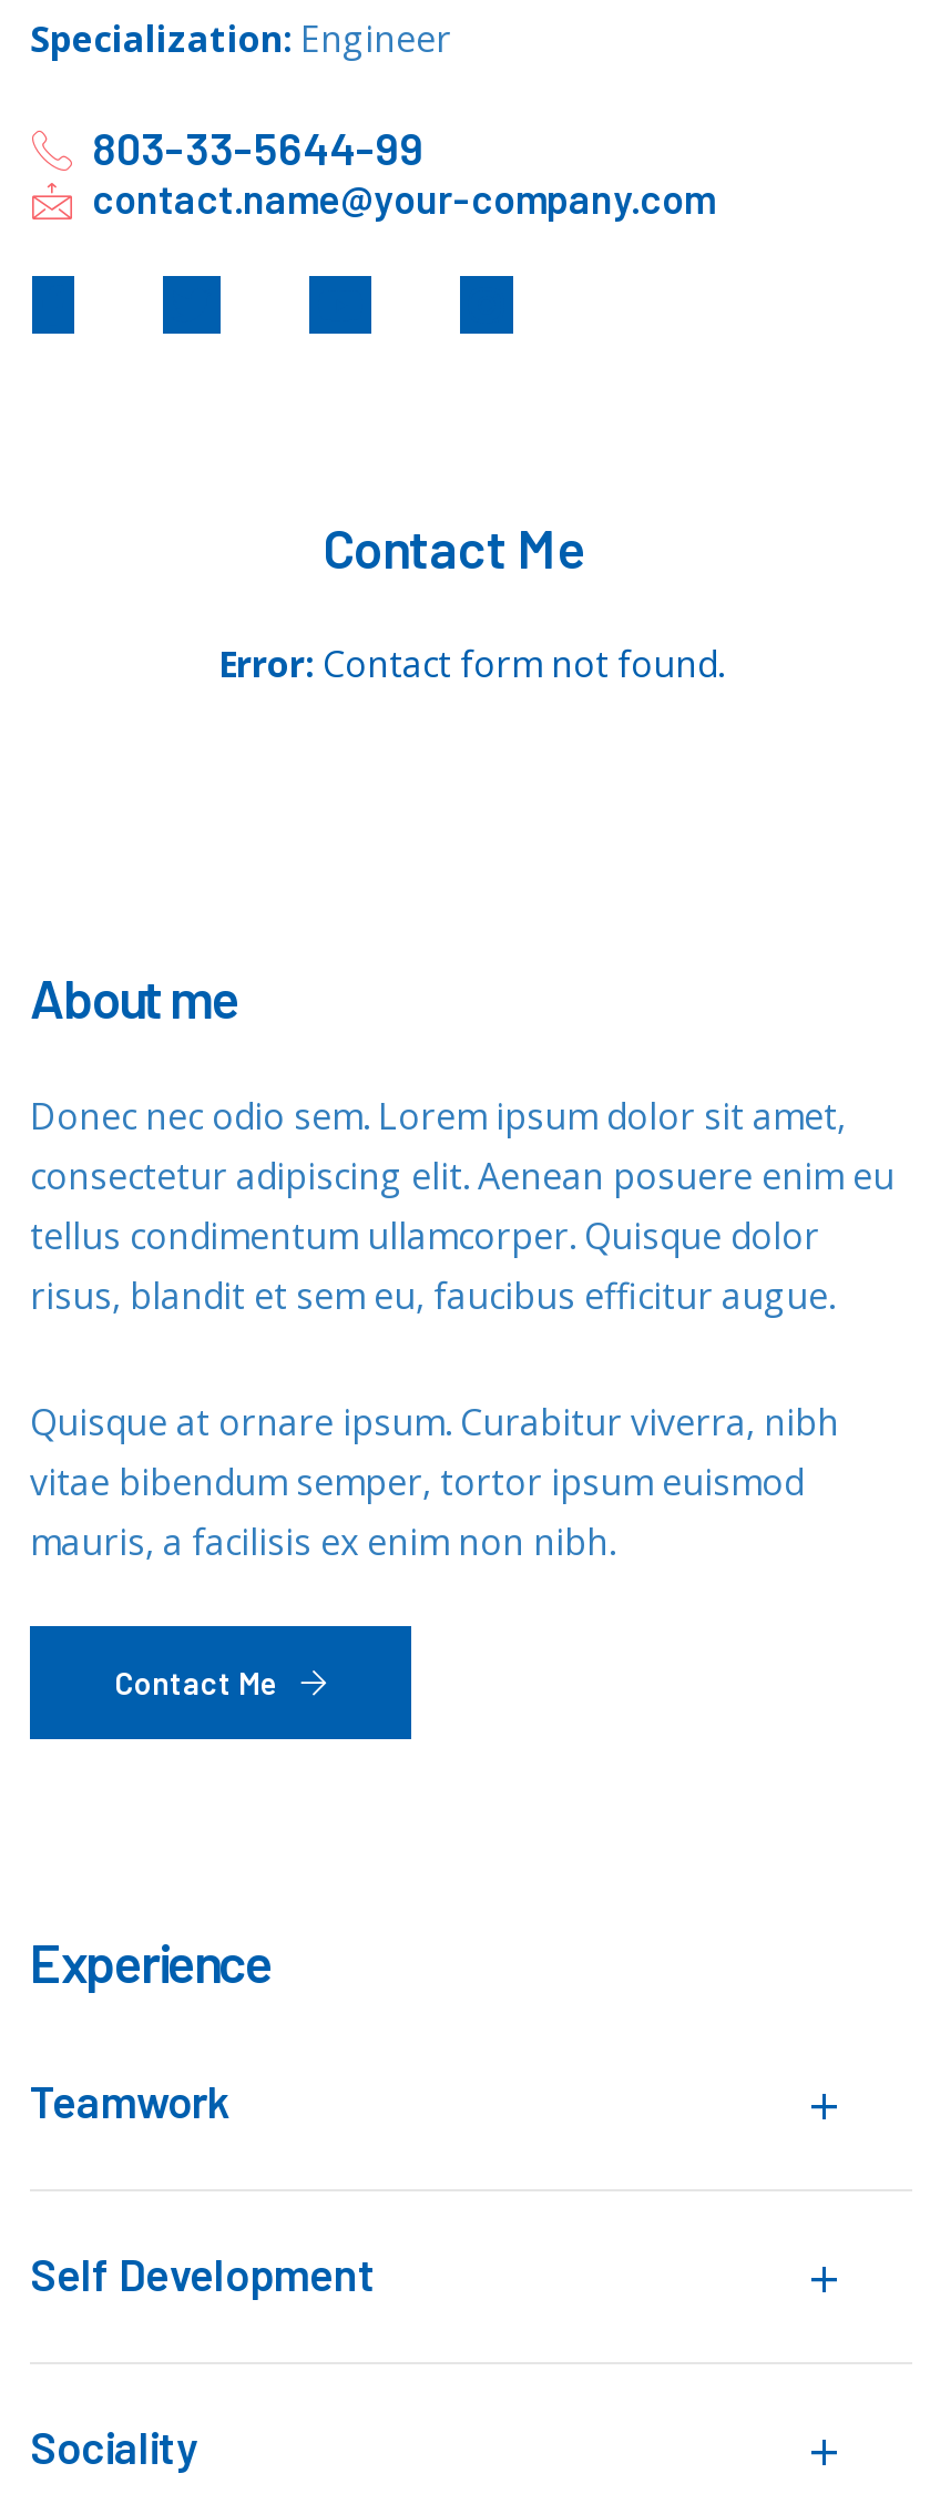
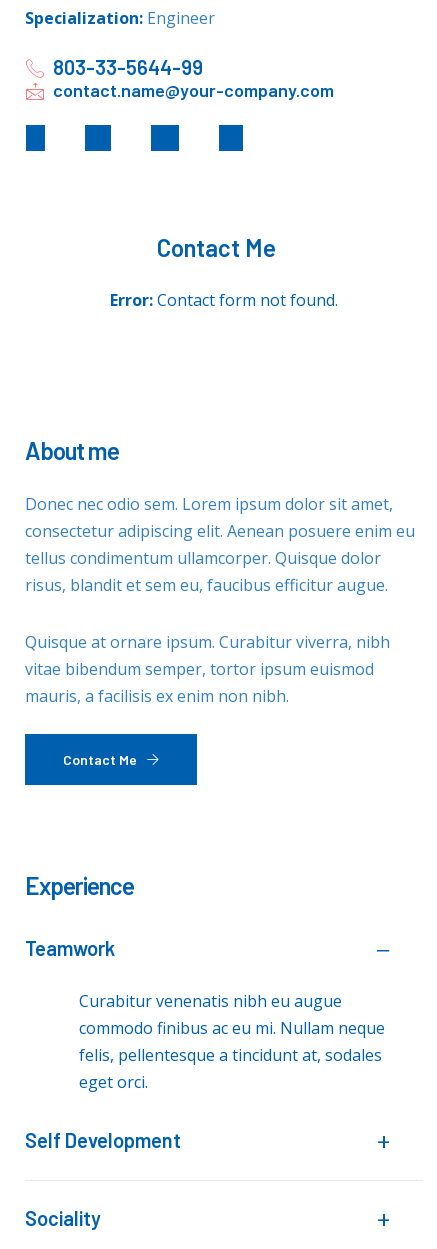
+ Curabitur venenatis nibh eu augue
+ commodo finibus ac eu mi. Nullam neque
+ felis, pellentesque a tincidunt at, sodales
+ eget orci.
